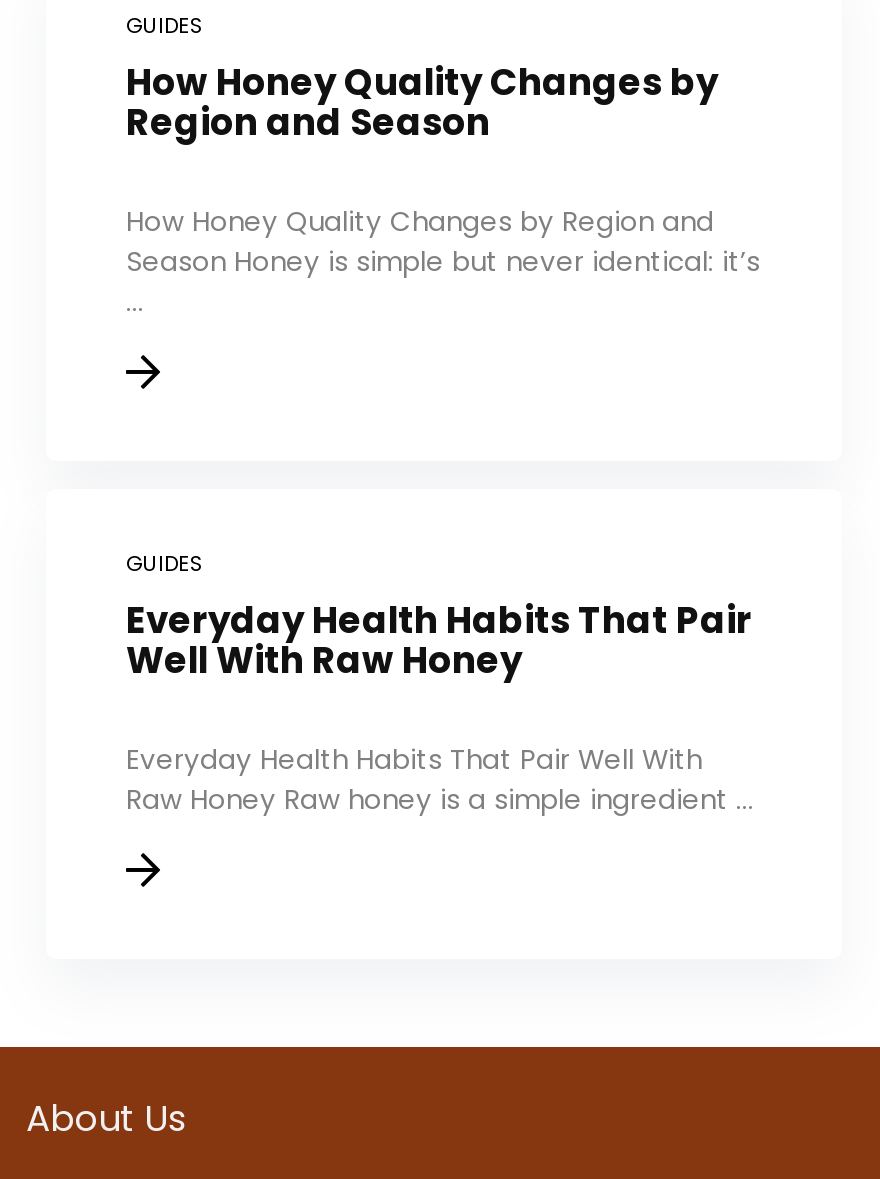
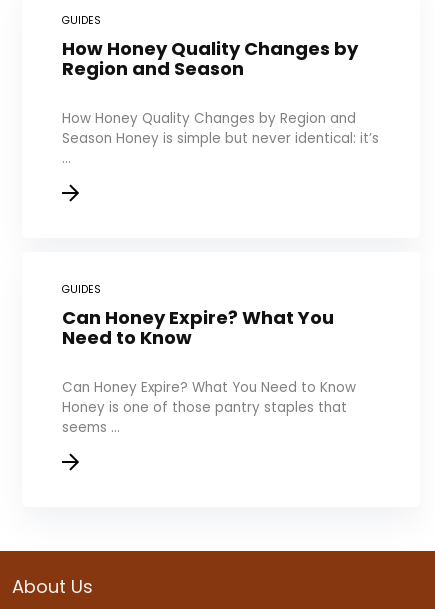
- Everyday Health Habits That Pair
- Well With Raw Honey
+ Can Honey Expire? What You
+ Need to Know

- Everyday Health Habits That Pair Well With
- Raw Honey Raw honey is a simple ingredient ...
+ Can Honey Expire? What You Need to Know
+ Honey is one of those pantry staples that
+ seems ...
